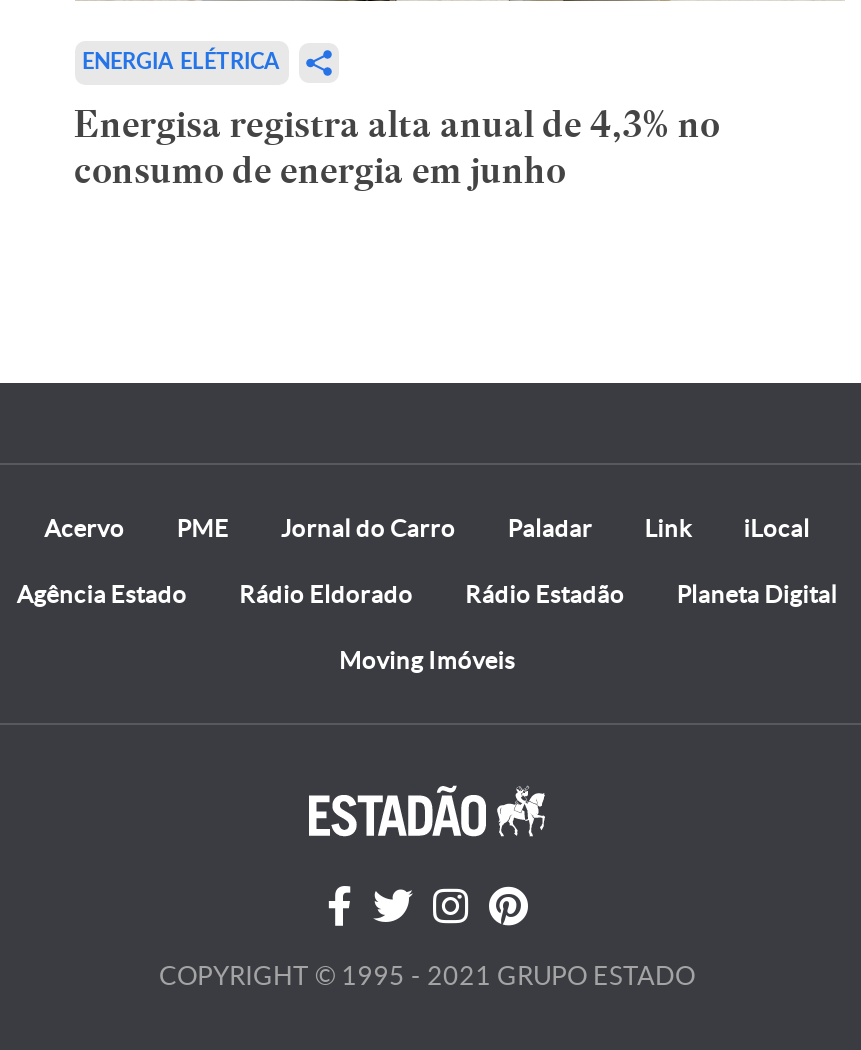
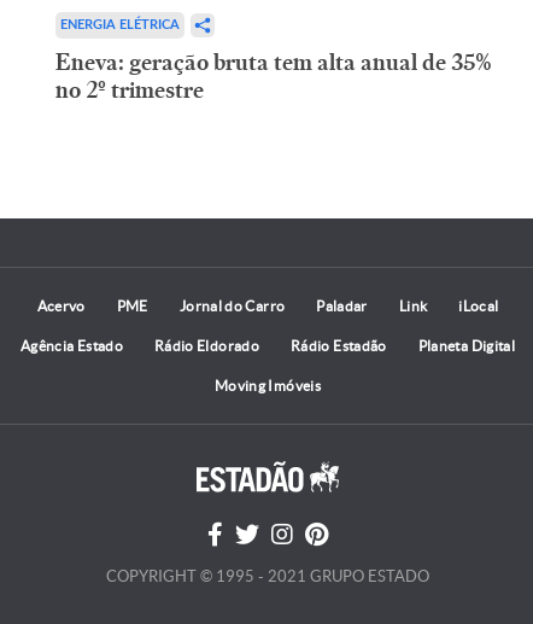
- Energisa registra alta anual de 4,3% no
- consumo de energia em junho
+ Eneva: geração bruta tem alta anual de 35%
+ no 2º trimestre
